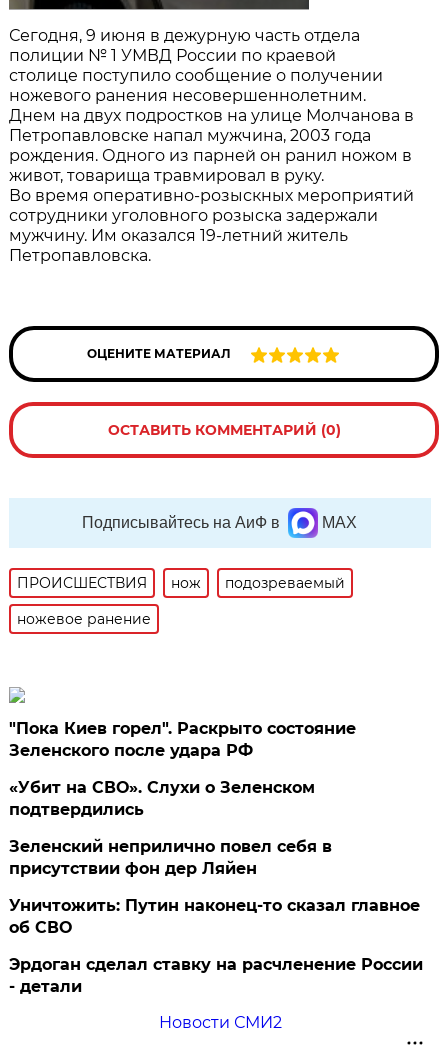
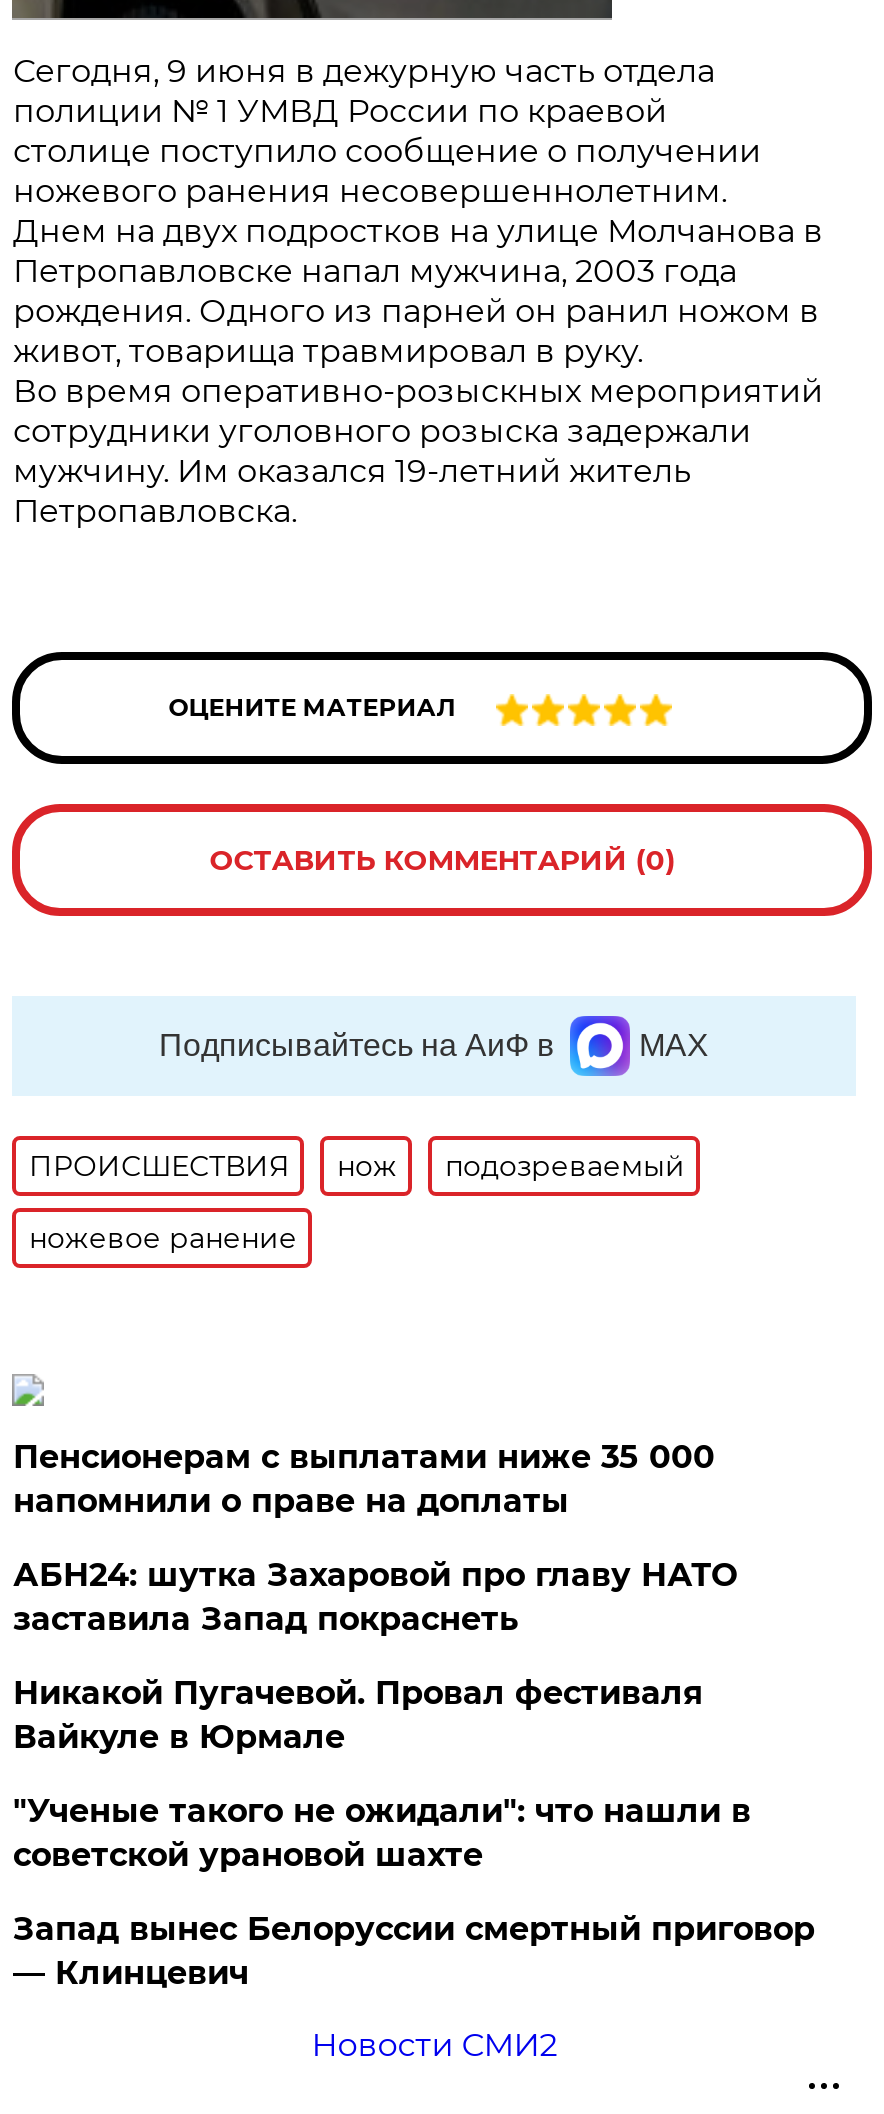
- "Пока Киев горел". Раскрыто состояние
- Зеленского после удара РФ
+ Пенсионерам с выплатами ниже 35 000
+ напомнили о праве на доплаты

- «Убит на СВО». Слухи о Зеленском
- подтвердились
+ АБН24: шутка Захаровой про главу НАТО
+ заставила Запад покраснеть

- Зеленский неприлично повел cебя в
- присутствии фон дер Ляйен
+ Никакой Пугачевой. Провал фестиваля
+ Вайкуле в Юрмале

- Уничтожить: Путин наконец-то сказал главное
- об СВО
+ "Ученые такого не ожидали": что нашли в
+ советской урановой шахте

- Эрдоган сделал ставку на расчленение России
- - детали
+ Запад вынес Белоруссии смертный приговор
+ — Клинцевич
